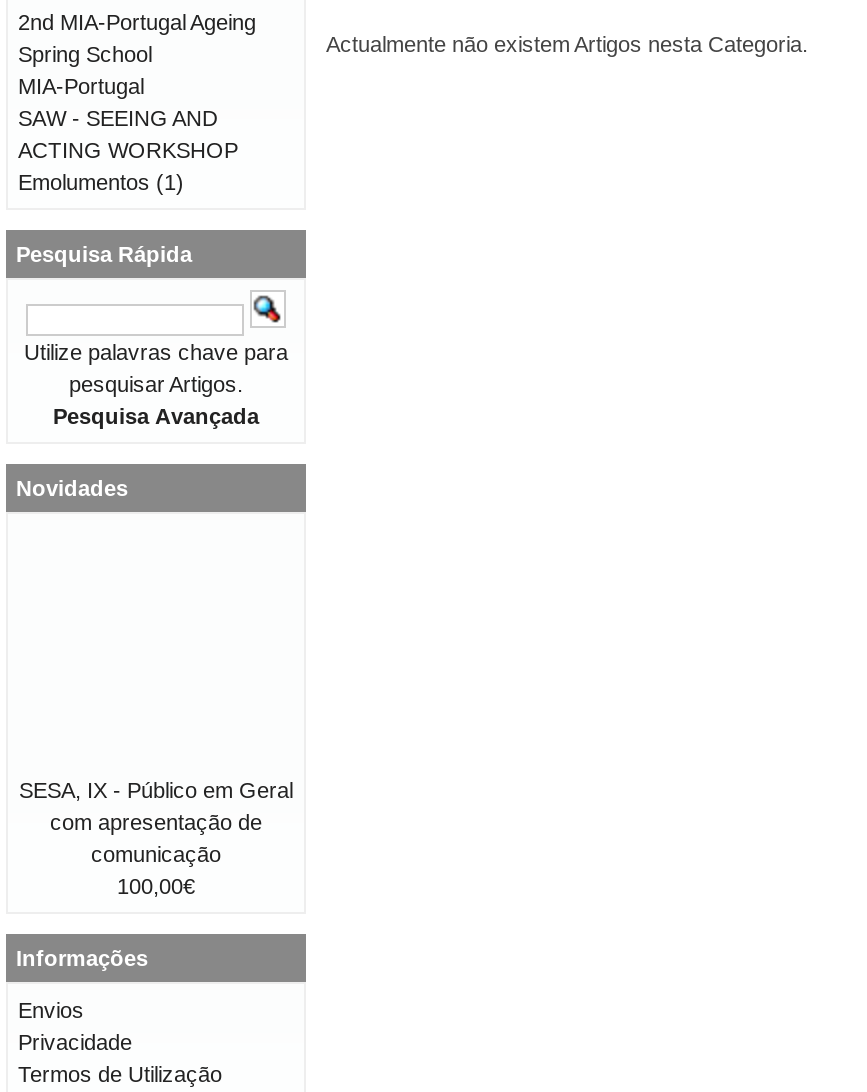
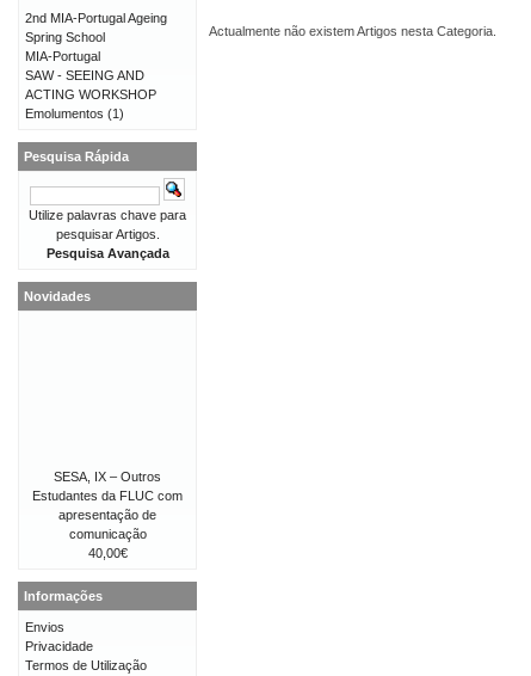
- SESA, IX - Público em Geral
- com apresentação de
+ SESA, IX – Outros
+ Estudantes da FLUC com
+ apresentação de

- 100,00€
+ 40,00€
